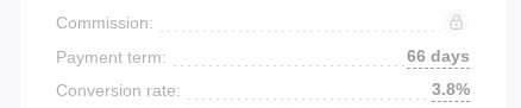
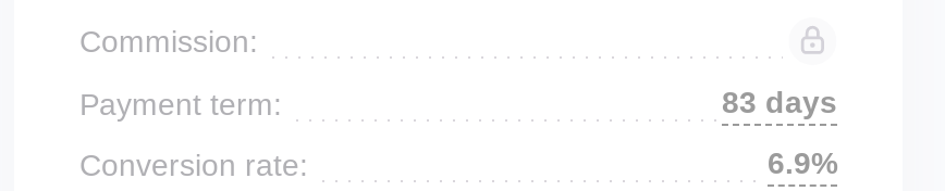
- 66 days
+ 83 days

- 3.8%
+ 6.9%
